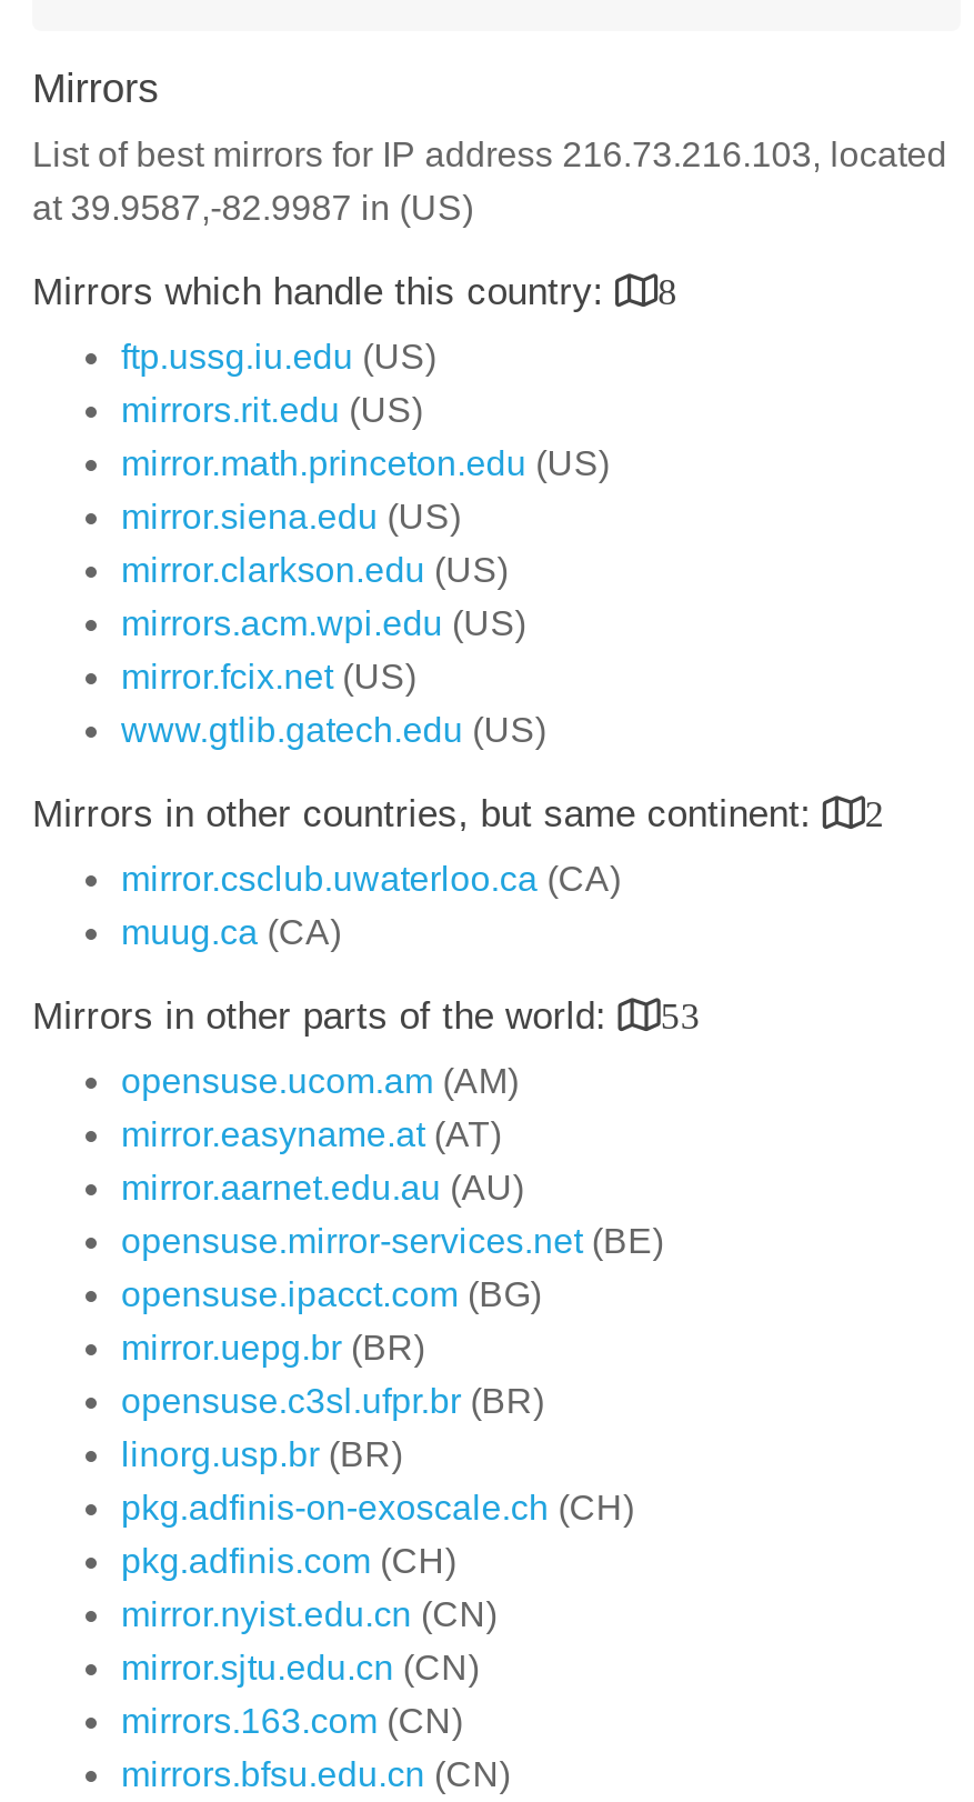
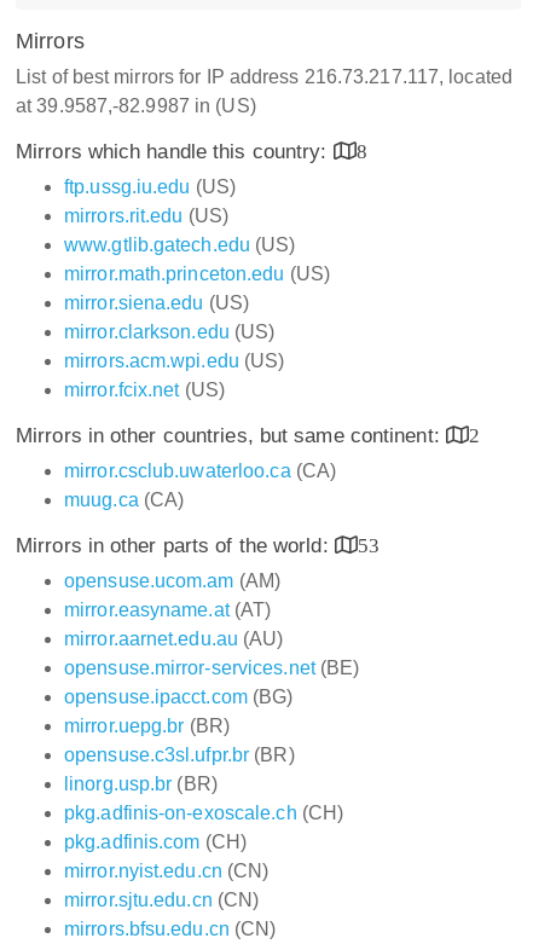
- List of best mirrors for IP address 216.73.216.103, located
+ List of best mirrors for IP address 216.73.217.117, located

moved down: mirror.math.princeton.edu (US) | mirror.siena.edu (US) | mirror.clarkson.edu (US) | mirrors.acm.wpi.edu (US) | mirror.fcix.net (US)

moved up: www.gtlib.gatech.edu (US)

- mirrors.163.com (CN)
